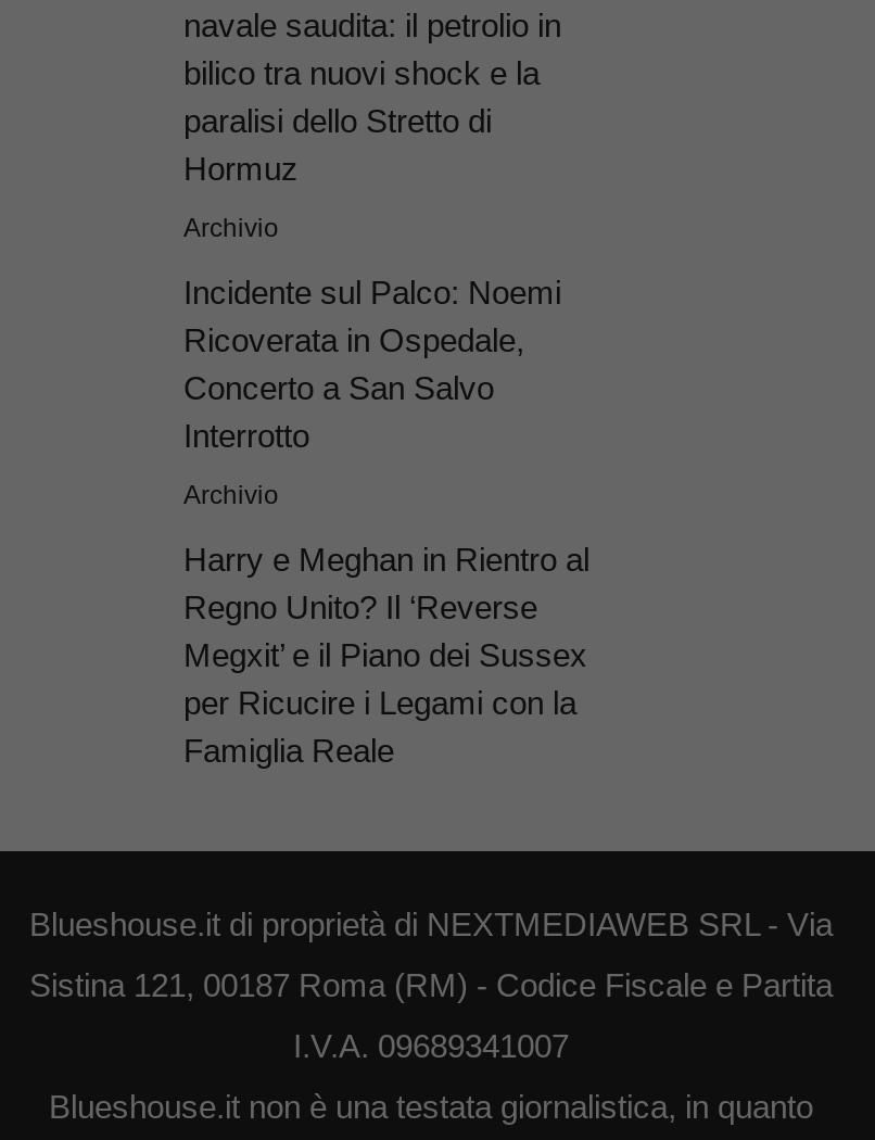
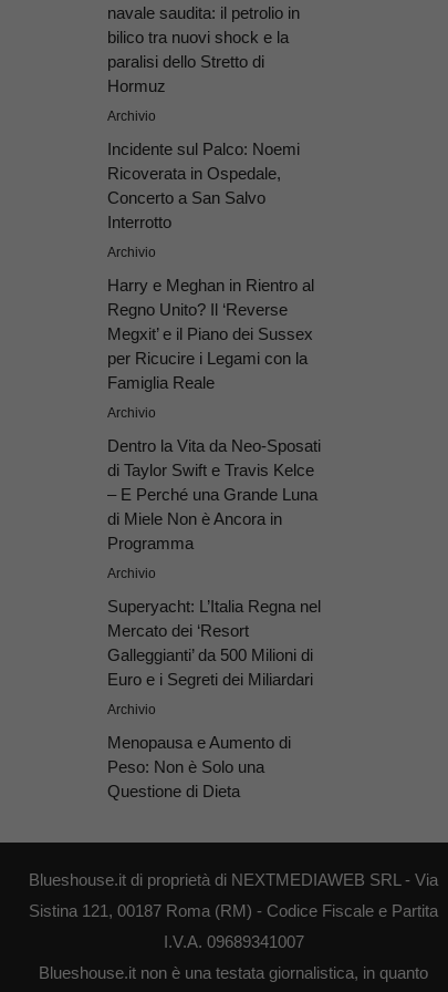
+ Archivio
+ Dentro la Vita da Neo-Sposati
+ di Taylor Swift e Travis Kelce
+ – E Perché una Grande Luna
+ di Miele Non è Ancora in
+ Programma
+ Archivio
+ Superyacht: L’Italia Regna nel
+ Mercato dei ‘Resort
+ Galleggianti’ da 500 Milioni di
+ Euro e i Segreti dei Miliardari
+ Archivio
+ Menopausa e Aumento di
+ Peso: Non è Solo una
+ Questione di Dieta
